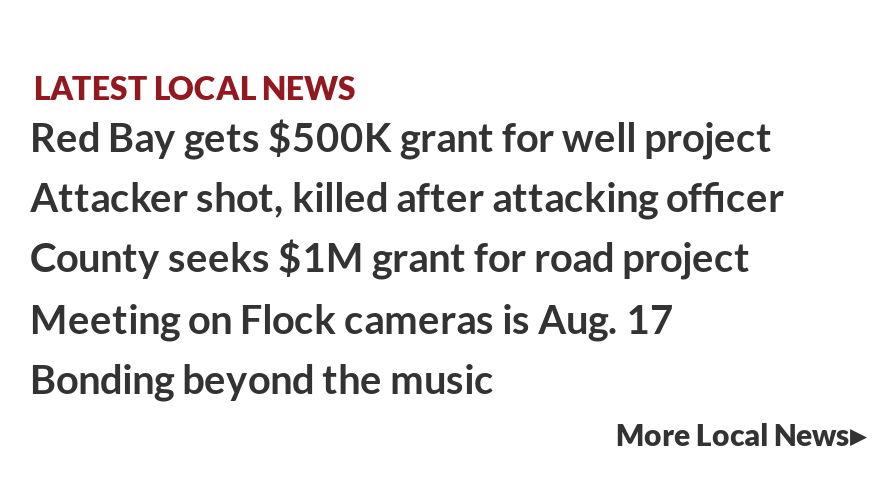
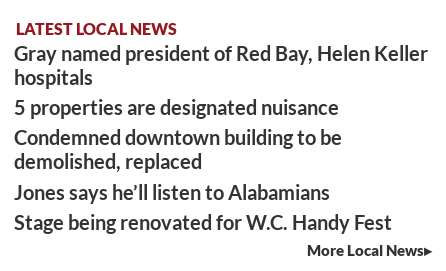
- Red Bay gets $500K grant for well project
- Attacker shot, killed after attacking officer
- County seeks $1M grant for road project
- Meeting on Flock cameras is Aug. 17
- Bonding beyond the music
+ Gray named president of Red Bay, Helen Keller
+ hospitals
+ 5 properties are designated nuisance
+ Condemned downtown building to be
+ demolished, replaced
+ Jones says he’ll listen to Alabamians
+ Stage being renovated for W.C. Handy Fest
